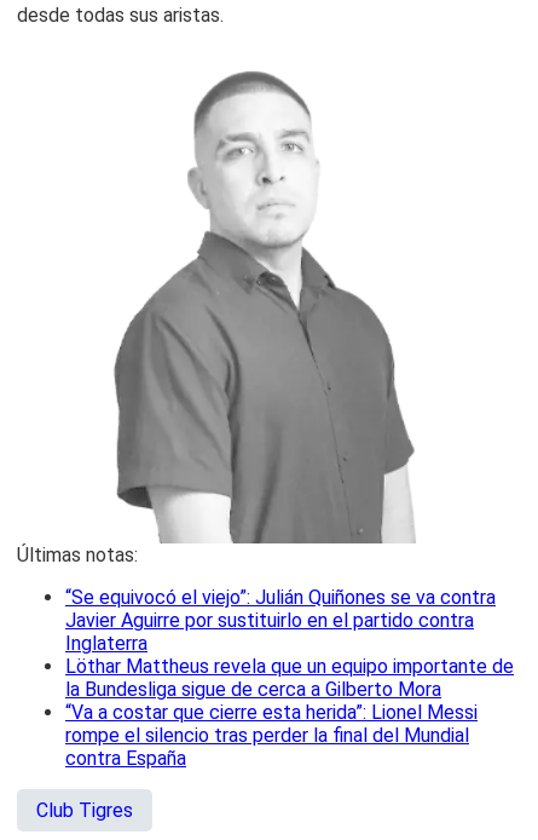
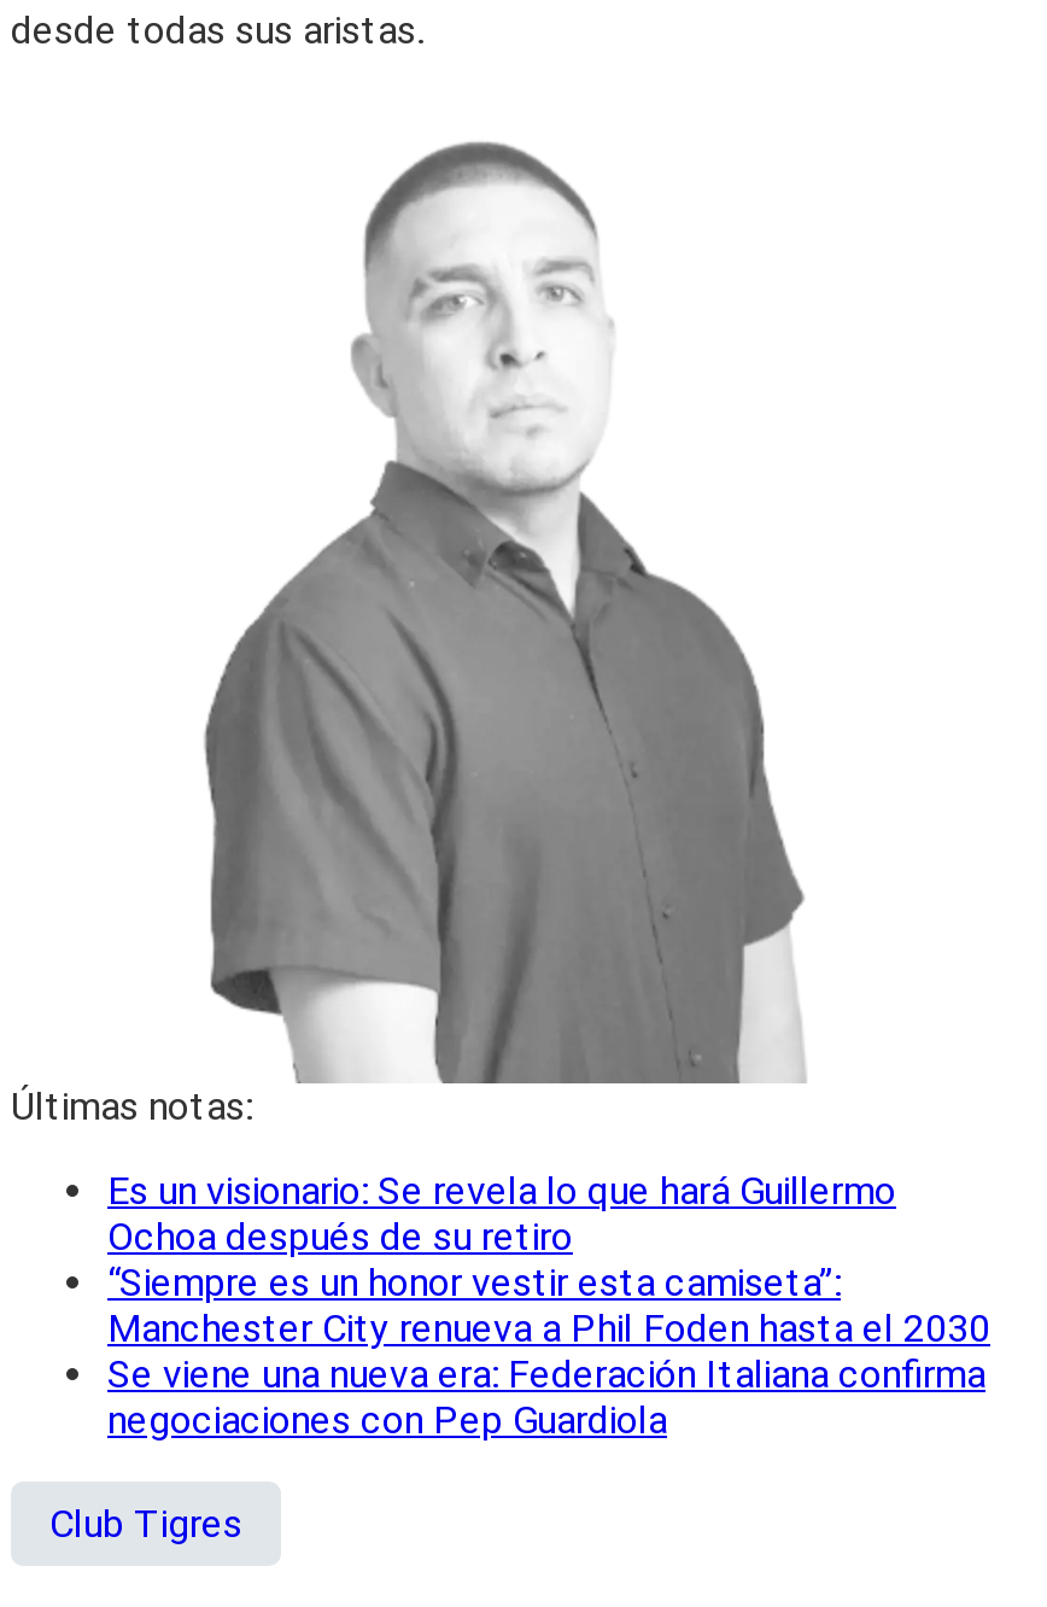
- “Se equivocó el viejo”: Julián Quiñones se va contra
- Javier Aguirre por sustituirlo en el partido contra
- Inglaterra
- Löthar Mattheus revela que un equipo importante de
- la Bundesliga sigue de cerca a Gilberto Mora
- “Va a costar que cierre esta herida”: Lionel Messi
- rompe el silencio tras perder la final del Mundial
- contra España
+ Es un visionario: Se revela lo que hará Guillermo
+ Ochoa después de su retiro
+ “Siempre es un honor vestir esta camiseta”:
+ Manchester City renueva a Phil Foden hasta el 2030
+ Se viene una nueva era: Federación Italiana confirma
+ negociaciones con Pep Guardiola
